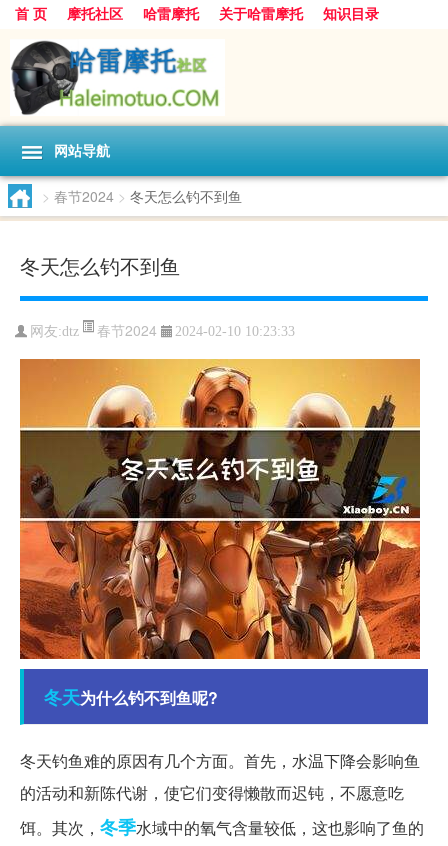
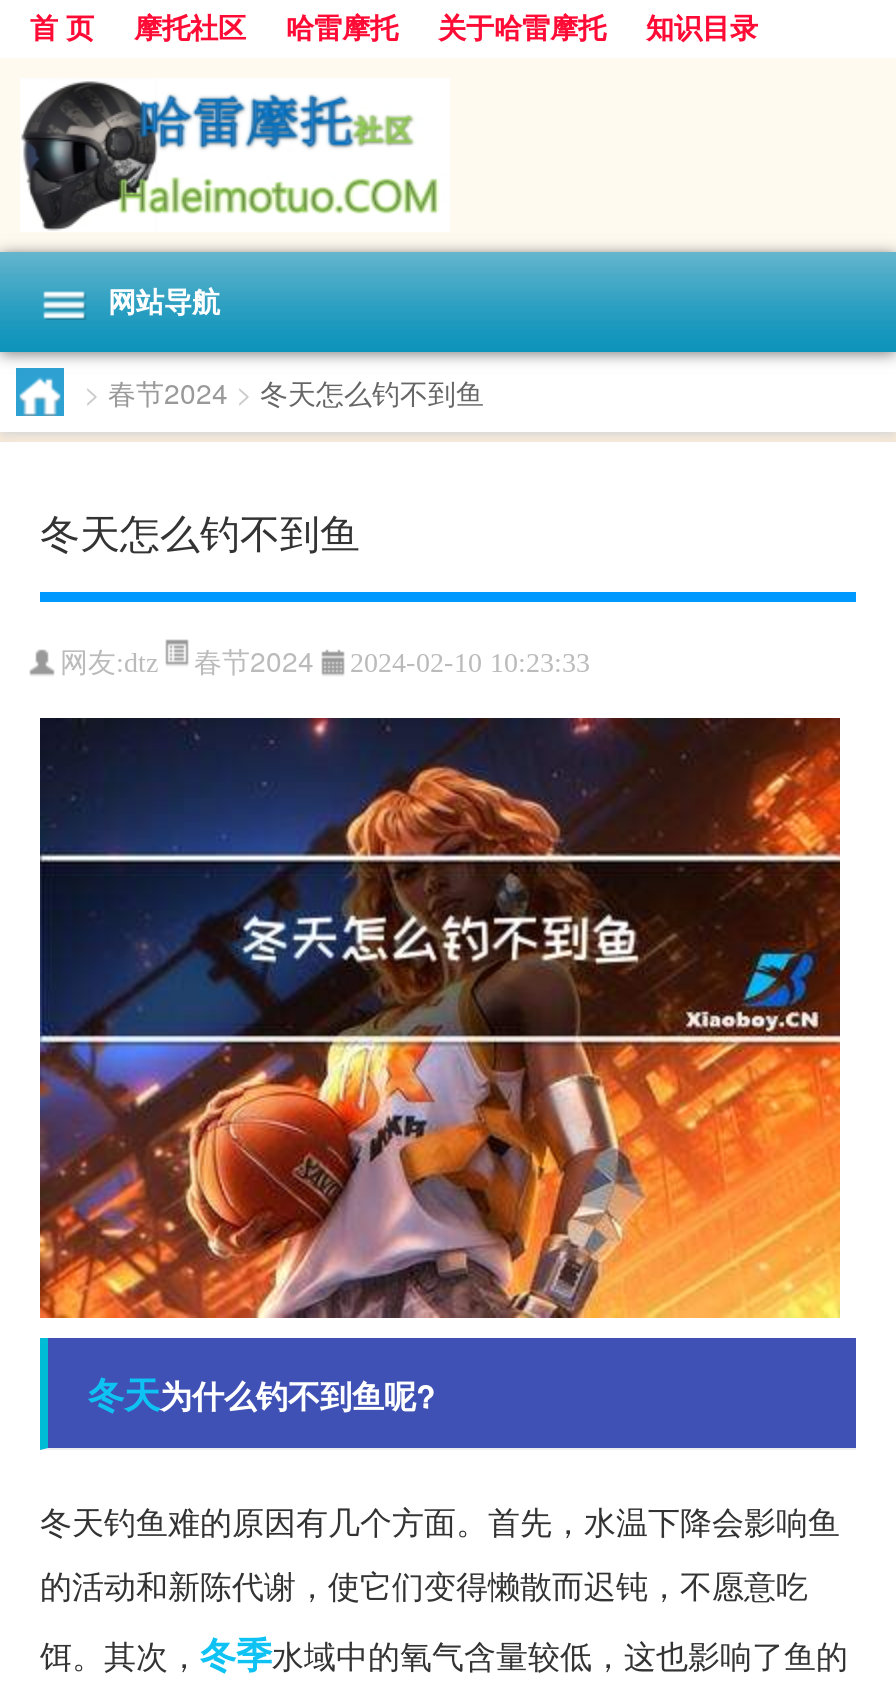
- [image]
+ [image]
